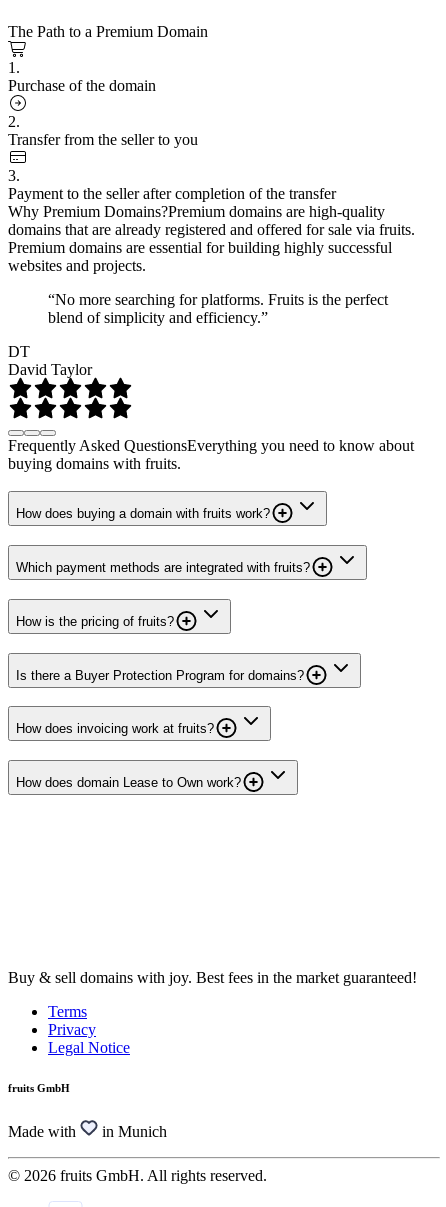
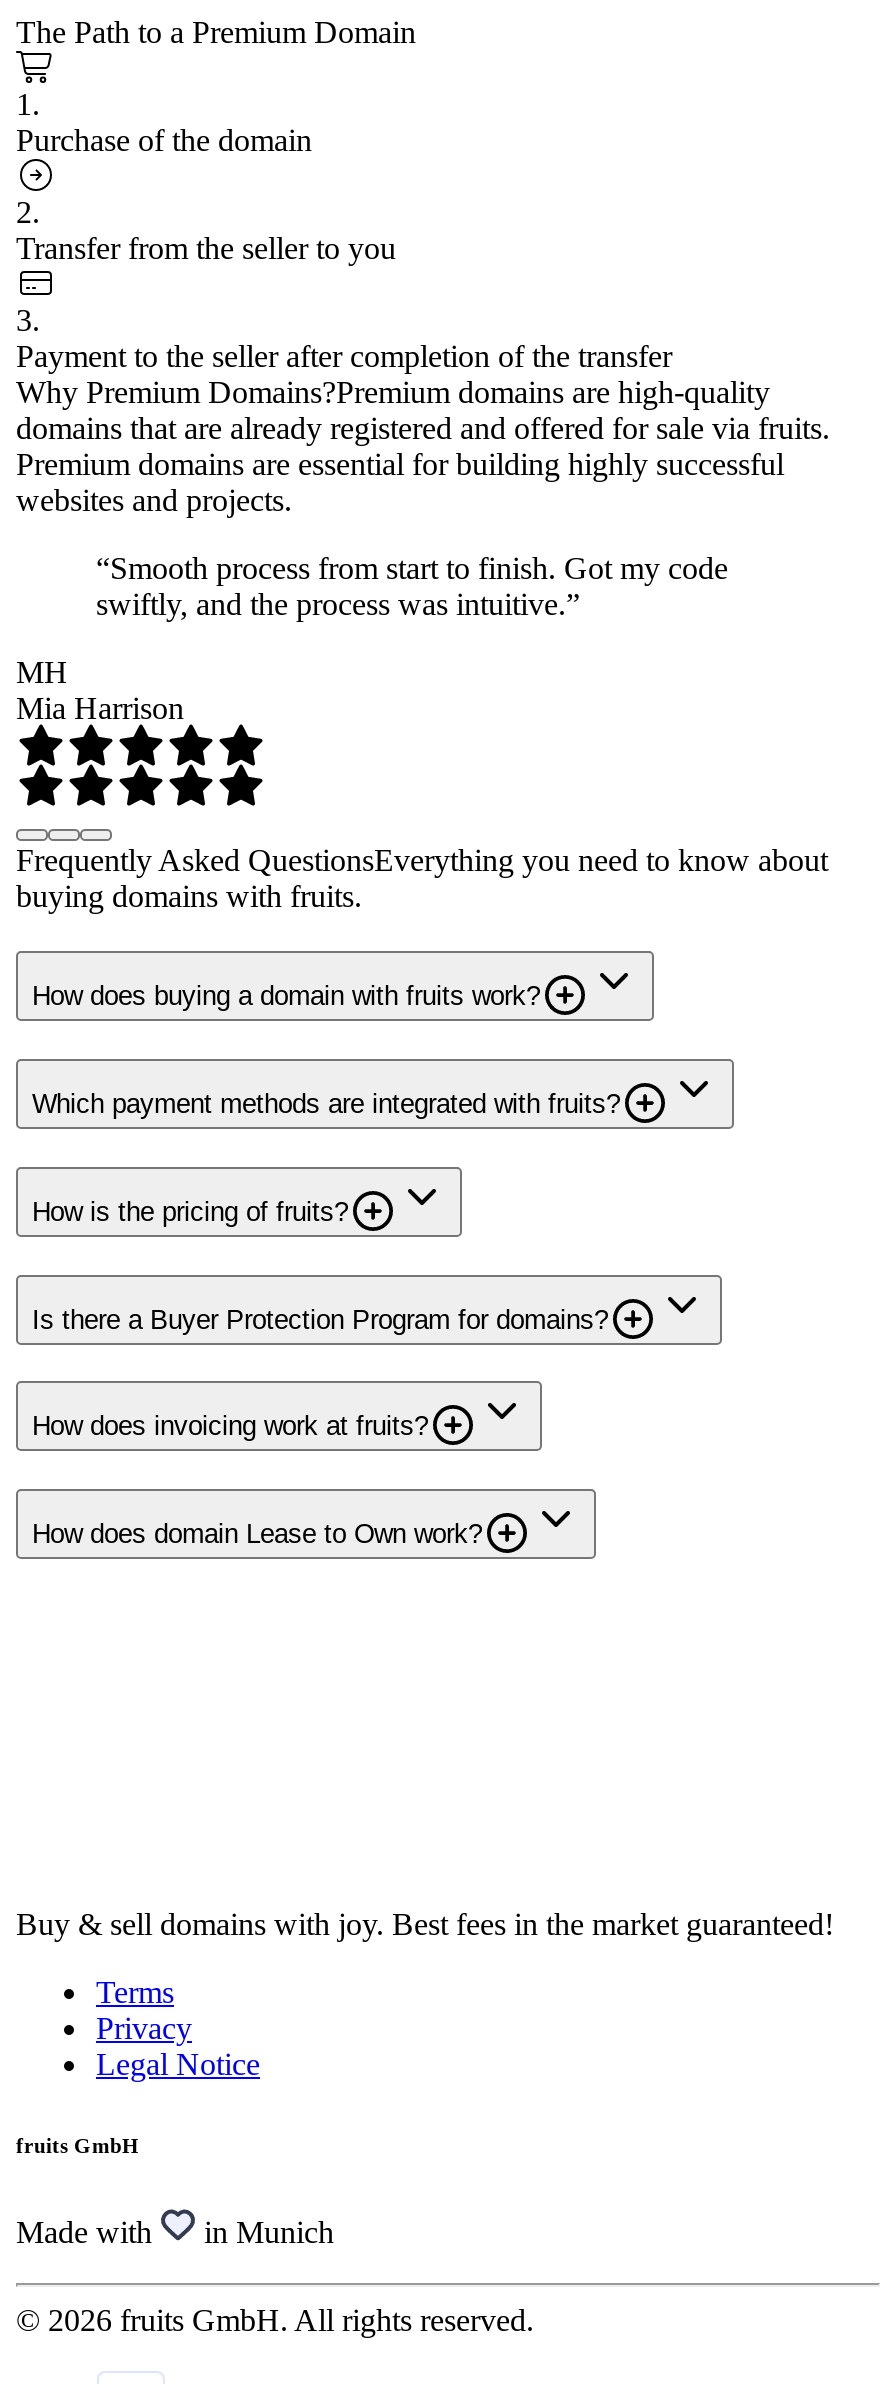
- “No more searching for platforms. Fruits is the perfect
- blend of simplicity and efficiency.”
+ “Smooth process from start to finish. Got my code
+ swiftly, and the process was intuitive.”

- DT
- David Taylor
+ MH
+ Mia Harrison
